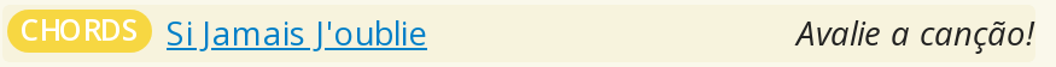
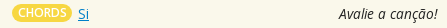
- Si Jamais J'oublie
+ Si
